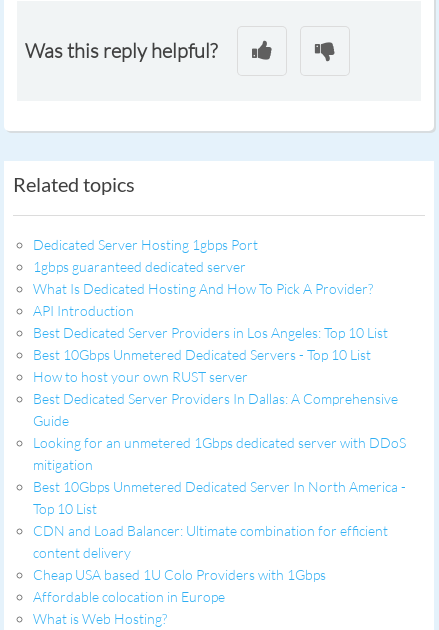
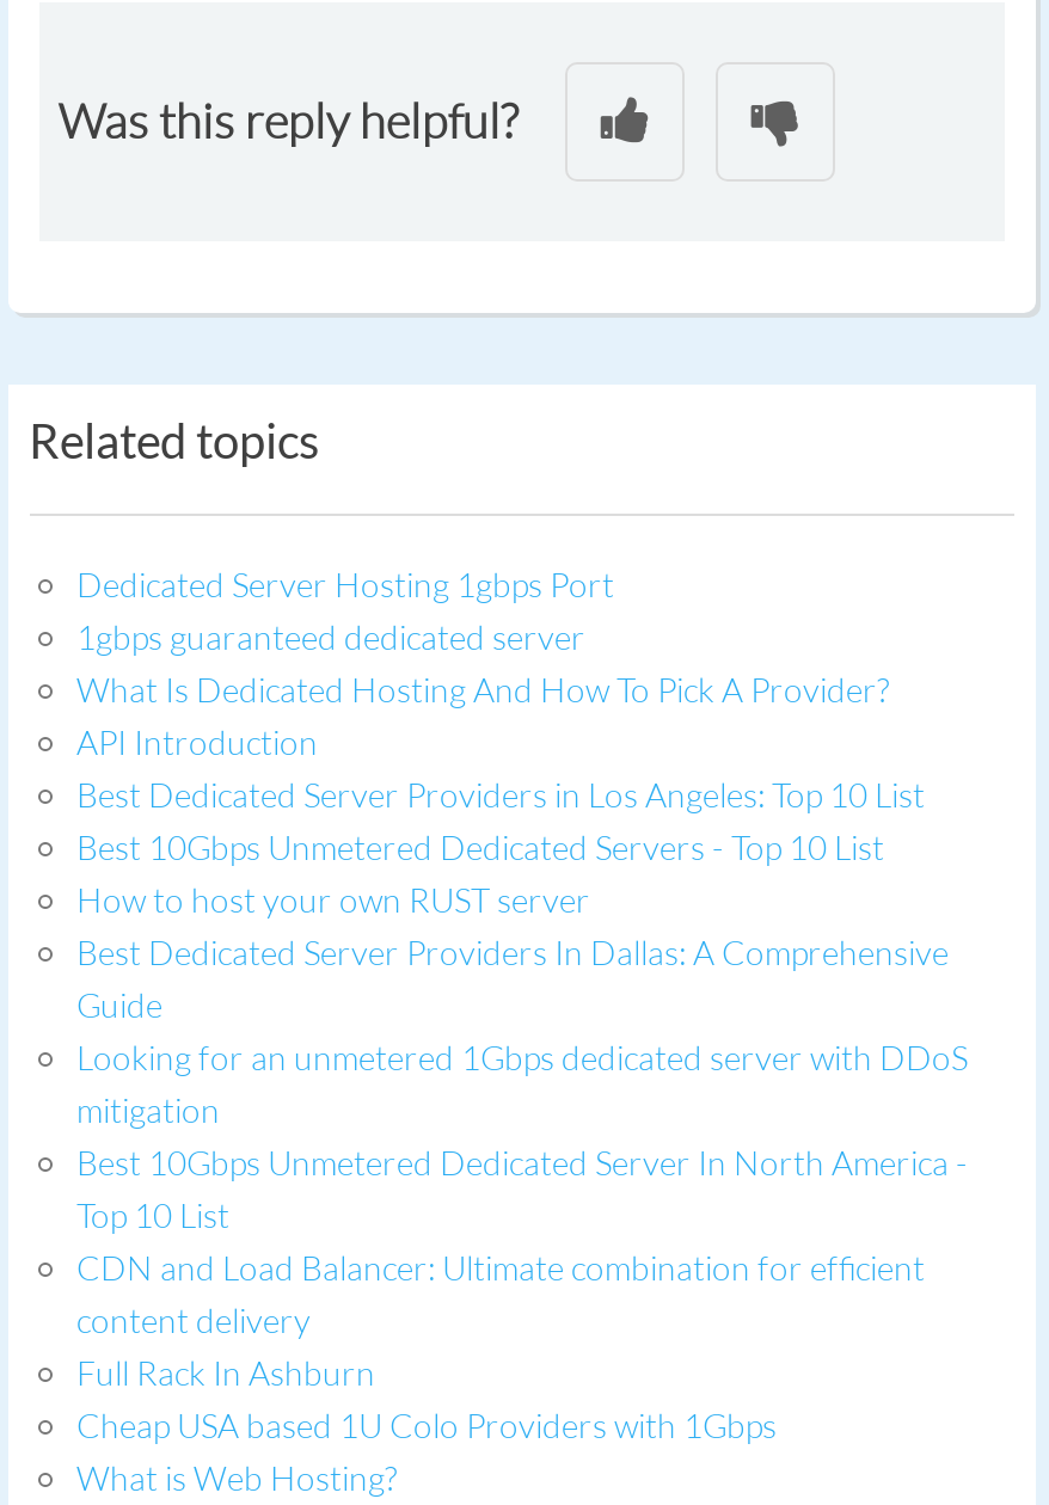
+ Full Rack In Ashburn

moved down: Cheap USA based 1U Colo Providers with 1Gbps

- Affordable colocation in Europe
